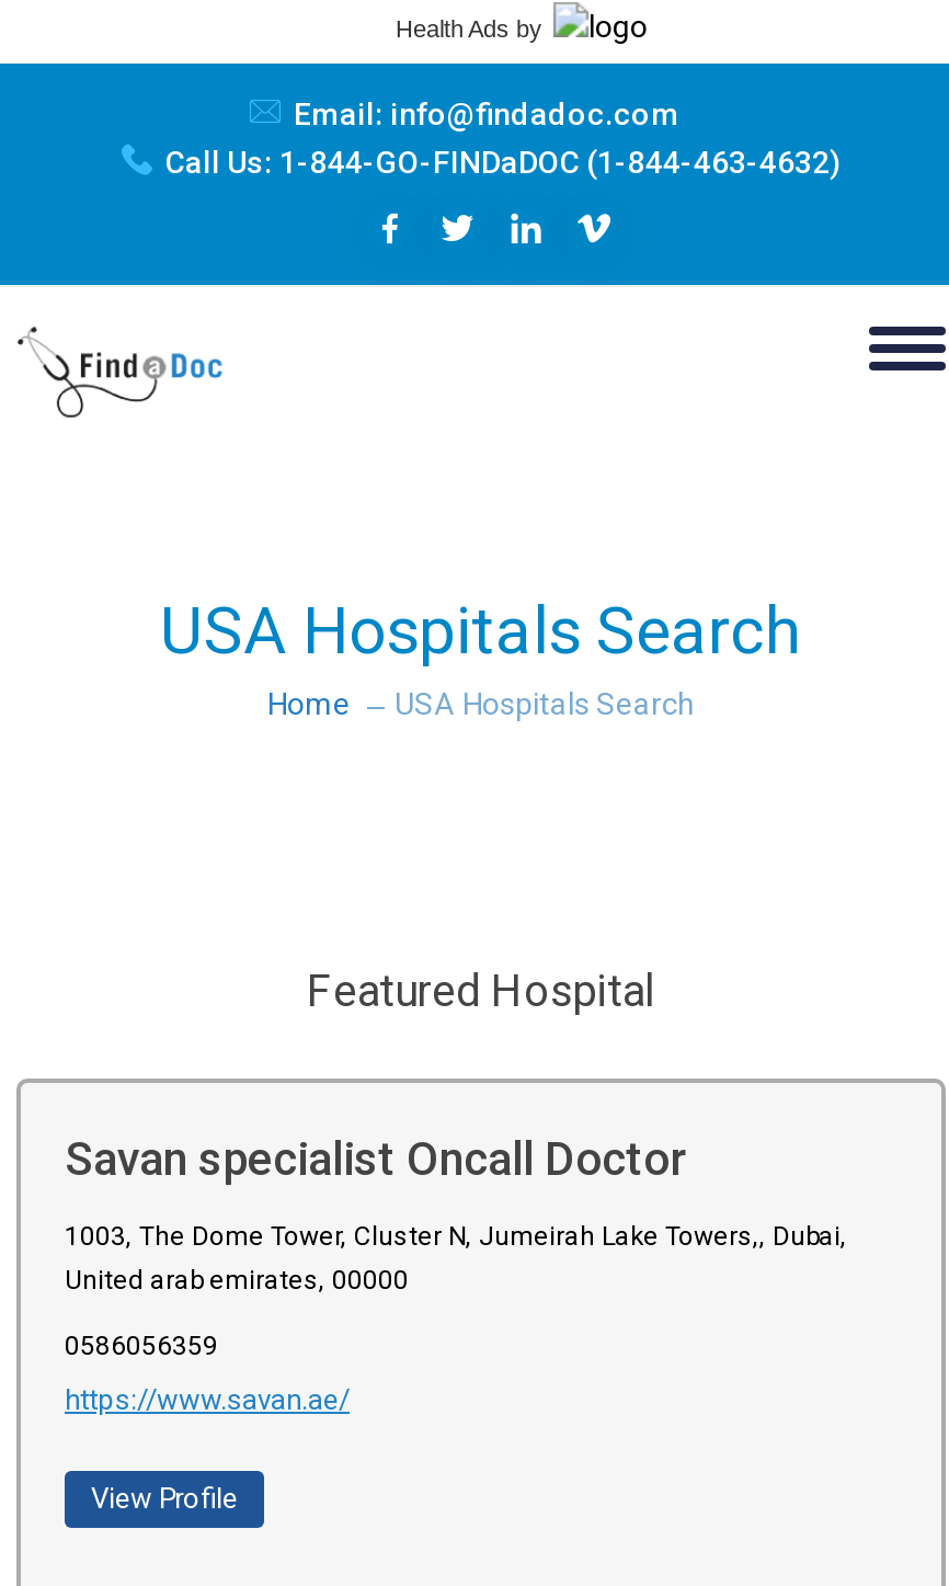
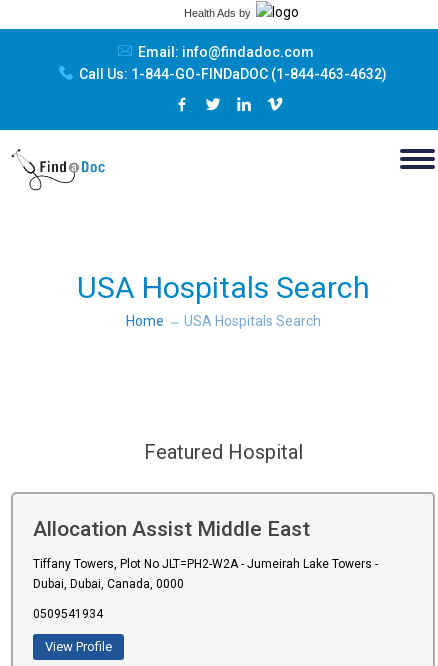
- Savan specialist Oncall Doctor
- 1003, The Dome Tower, Cluster N, Jumeirah Lake Towers,, Dubai,
- United arab emirates, 00000
- 0586056359
- https://www.savan.ae/
+ Allocation Assist Middle East
+ Tiffany Towers, Plot No JLT=PH2-W2A - Jumeirah Lake Towers -
+ Dubai, Dubai, Canada, 0000
+ 0509541934
